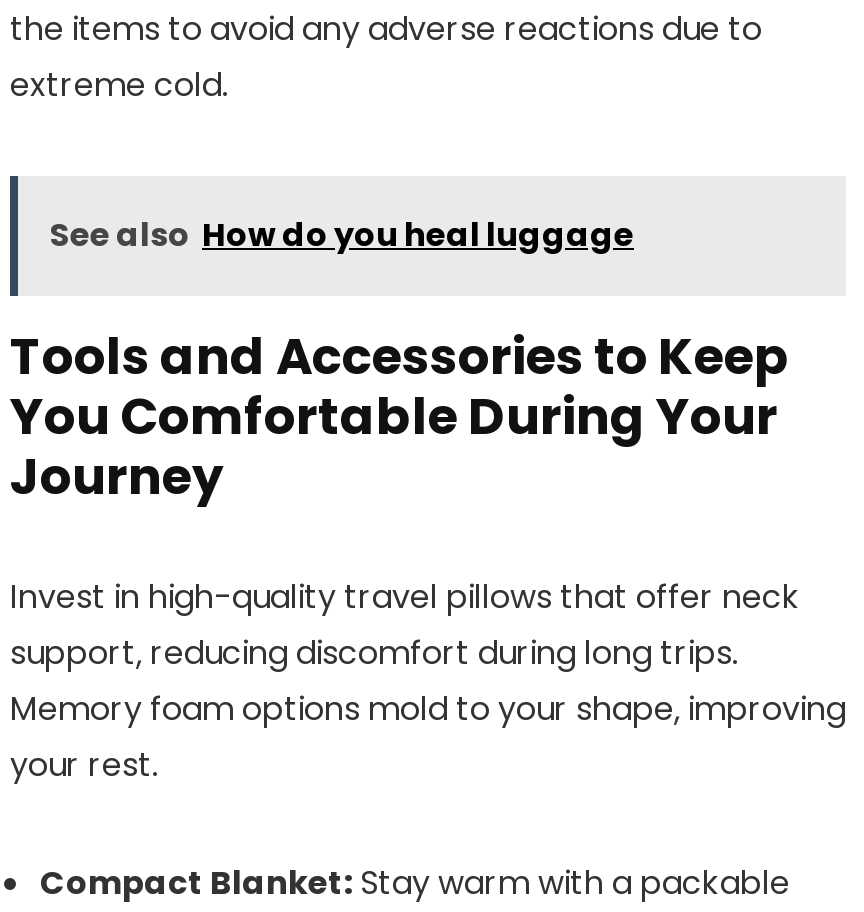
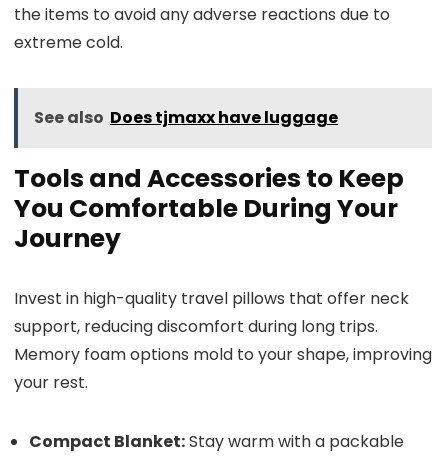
- See also How do you heal luggage
+ See also Does tjmaxx have luggage
